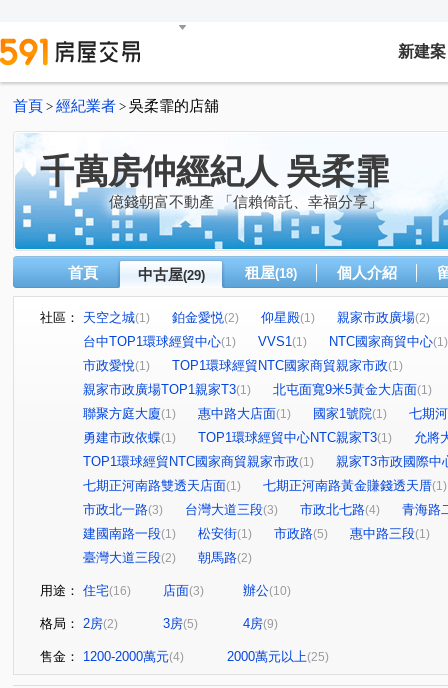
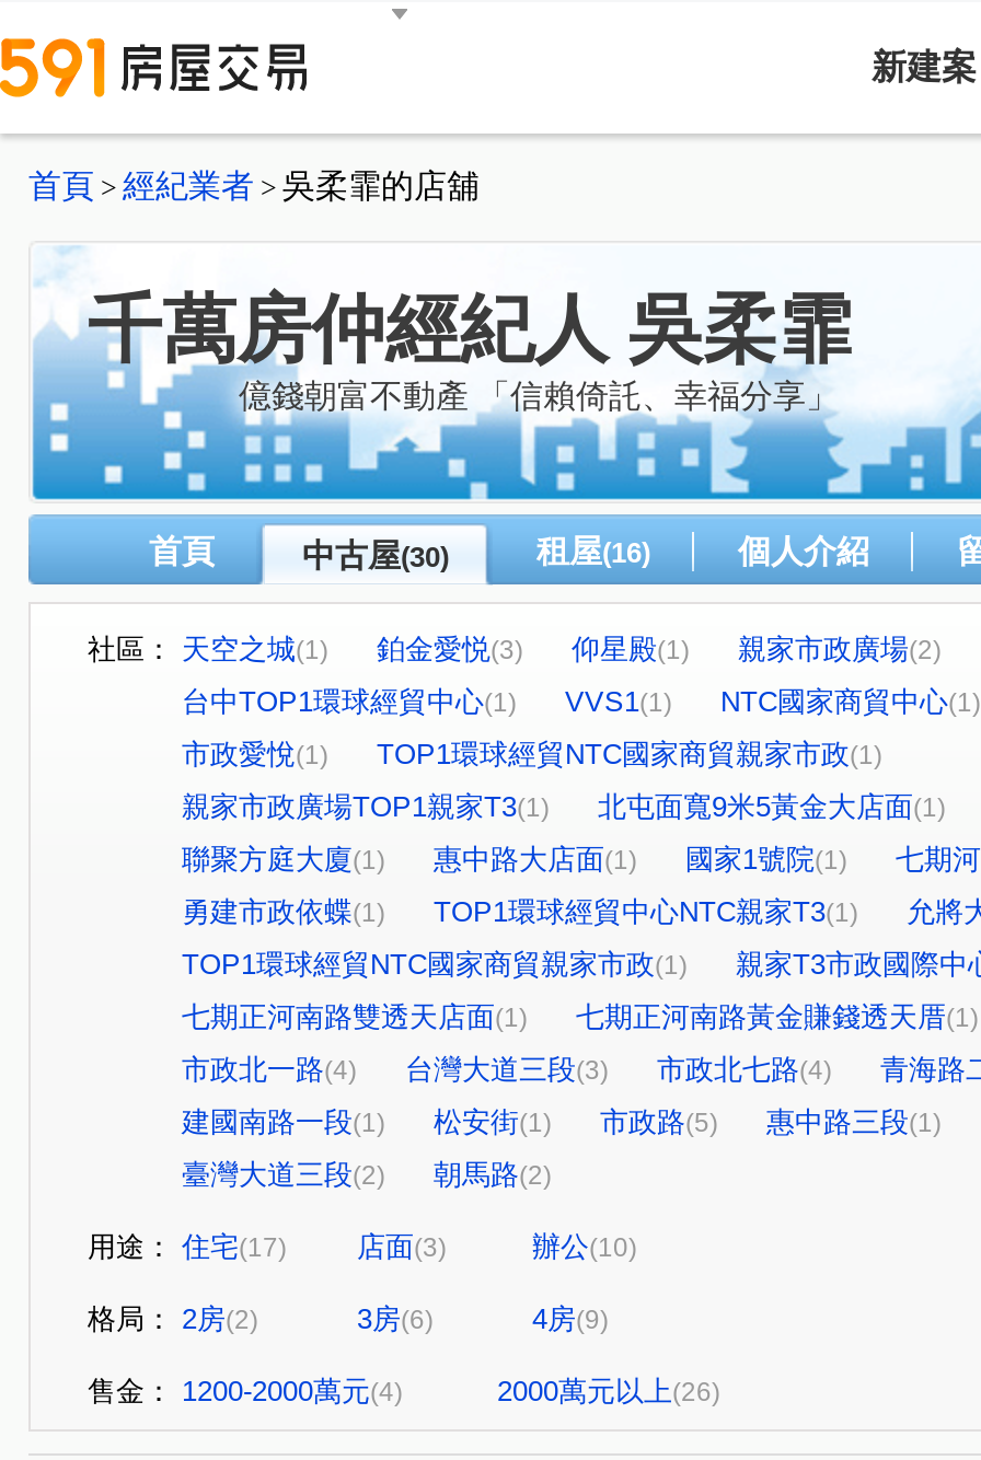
- 中古屋(29)
+ 中古屋(30)

- 租屋(18)
+ 租屋(16)

- 社區： 天空之城(1) 鉑金愛悦(2) 仰星殿(1) 親家市政廣場(2)
+ 社區： 天空之城(1) 鉑金愛悦(3) 仰星殿(1) 親家市政廣場(2)

- 市政北一路(3)
+ 市政北一路(4)

- 用途： 住宅(16)
+ 用途： 住宅(17)

- 3房(5)
+ 3房(6)

- 2000萬元以上(25)
+ 2000萬元以上(26)
